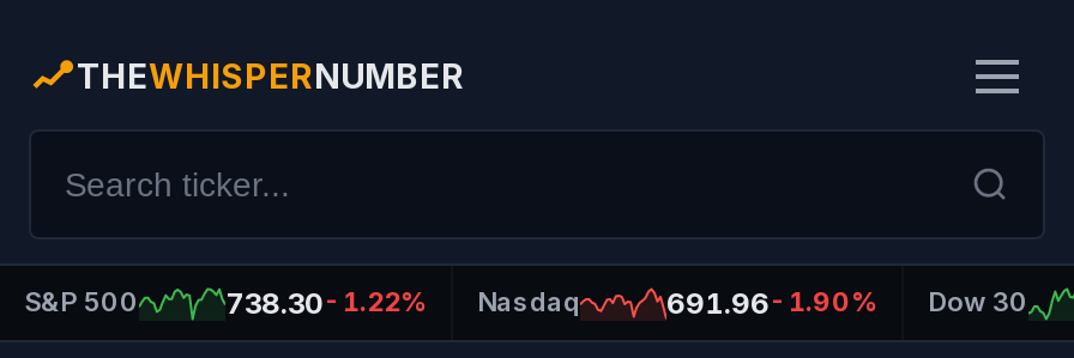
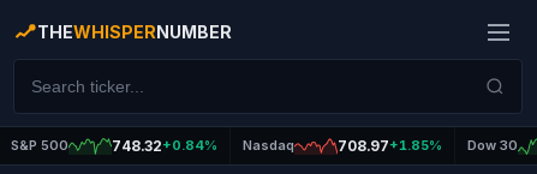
- 738.30-1.22% Nasdaq
+ 748.32+0.84% Nasdaq

- 691.96-1.90% Dow 30
+ 708.97+1.85% Dow 30
